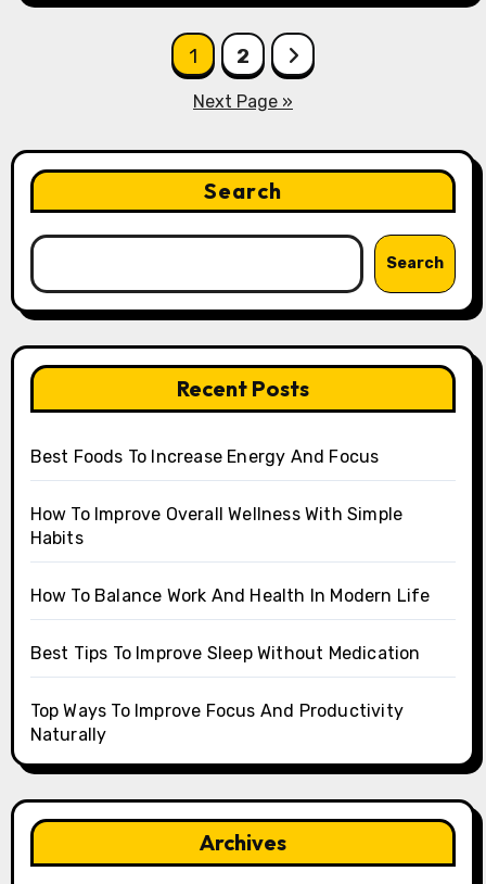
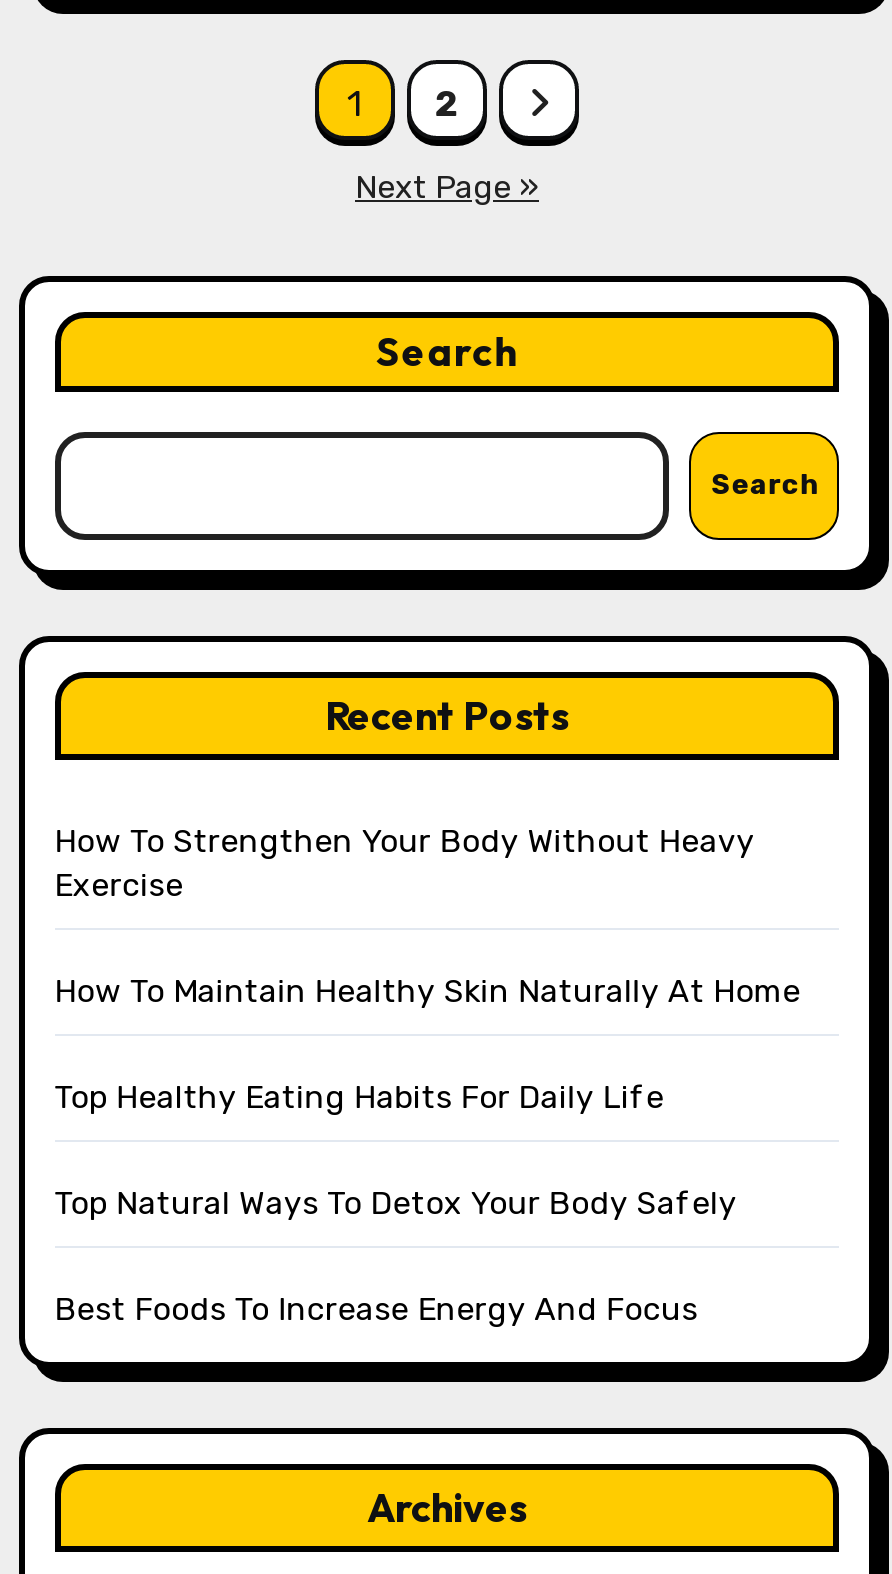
+ How To Strengthen Your Body Without Heavy
+ Exercise
+ How To Maintain Healthy Skin Naturally At Home
+ Top Healthy Eating Habits For Daily Life
+ Top Natural Ways To Detox Your Body Safely

moved down: Best Foods To Increase Energy And Focus

- How To Improve Overall Wellness With Simple
- Habits
- How To Balance Work And Health In Modern Life
- Best Tips To Improve Sleep Without Medication
- Top Ways To Improve Focus And Productivity
- Naturally
